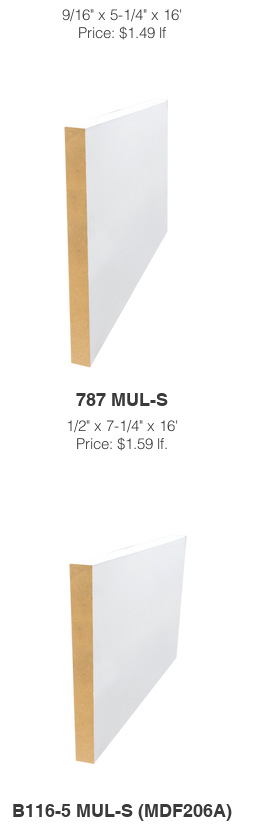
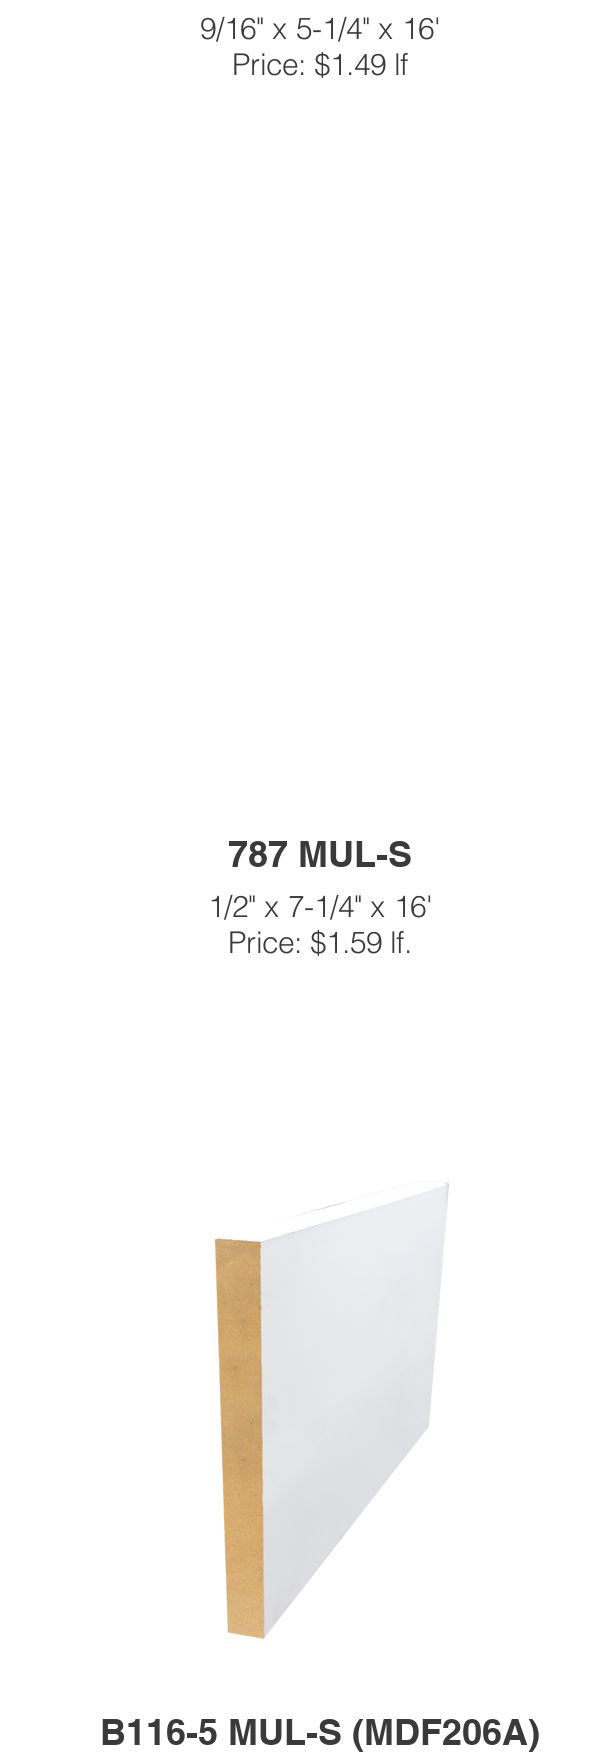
- [image]
